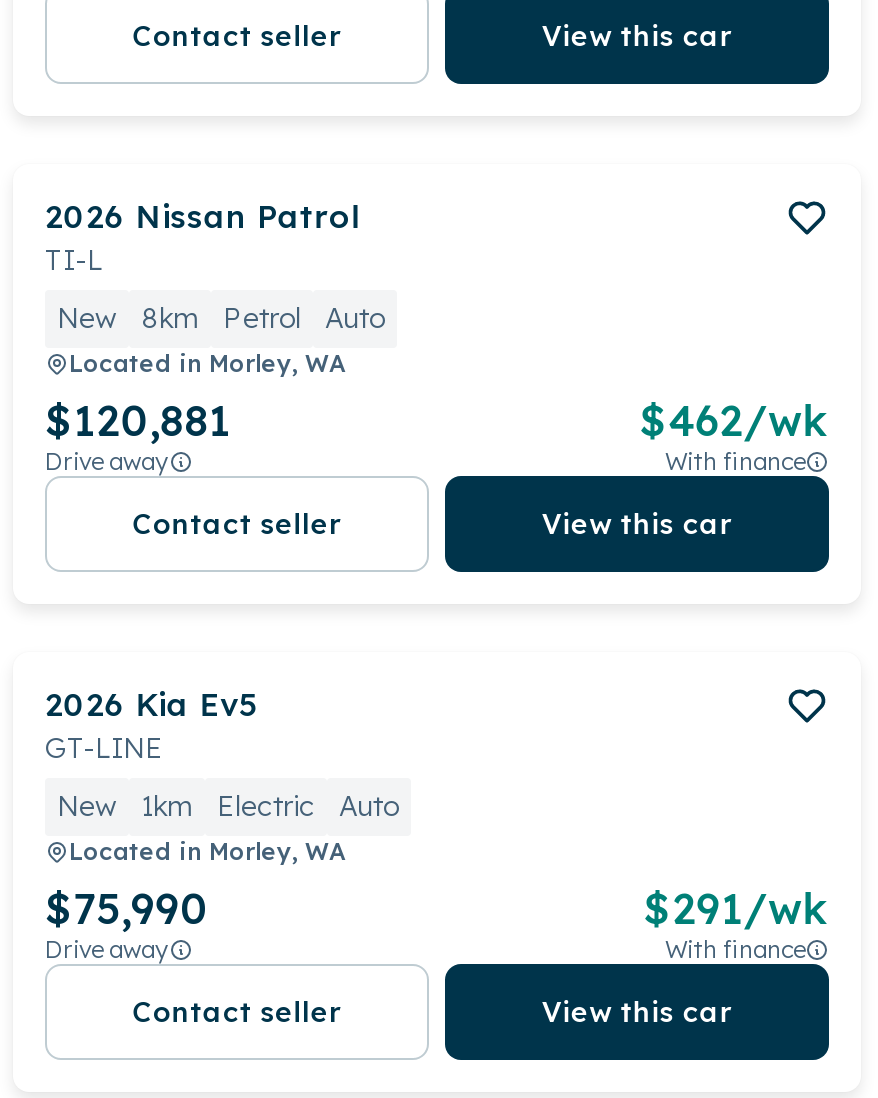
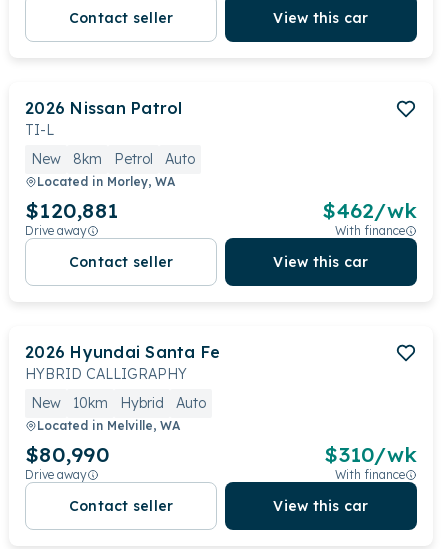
- 2026 Kia Ev5
- GT-LINE
+ 2026 Hyundai Santa Fe
+ HYBRID CALLIGRAPHY

- 1km
- Electric
+ 10km
+ Hybrid

- Located in Morley, WA
+ Located in Melville, WA

- $75,990
+ $80,990

- $291/wk
+ $310/wk
